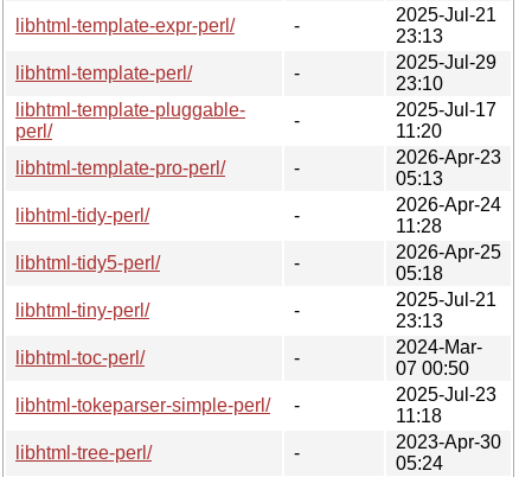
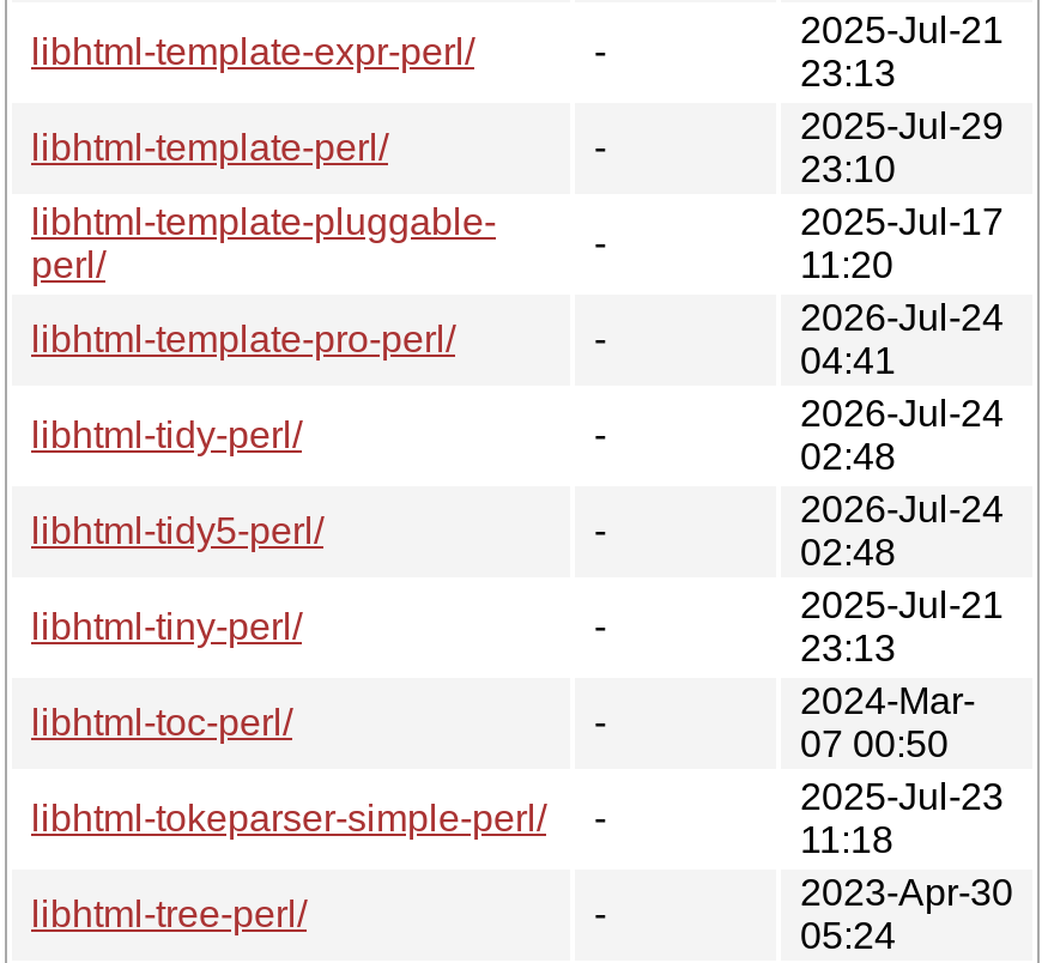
- 2026-Apr-23
- 05:13
+ 2026-Jul-24
+ 04:41

- 2026-Apr-24
- 11:28
+ 2026-Jul-24
+ 02:48

- 2026-Apr-25
- 05:18
+ 2026-Jul-24
+ 02:48
